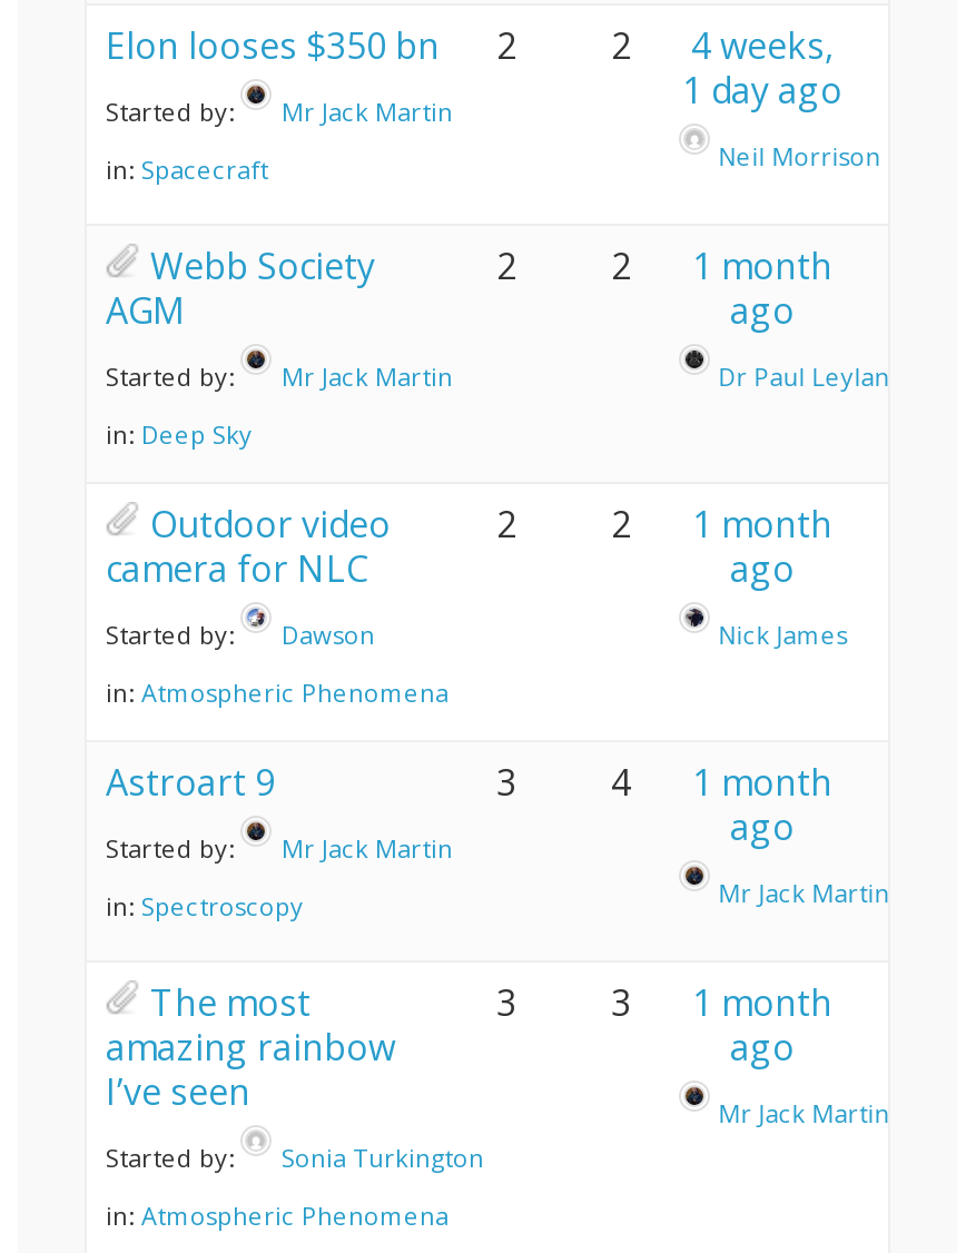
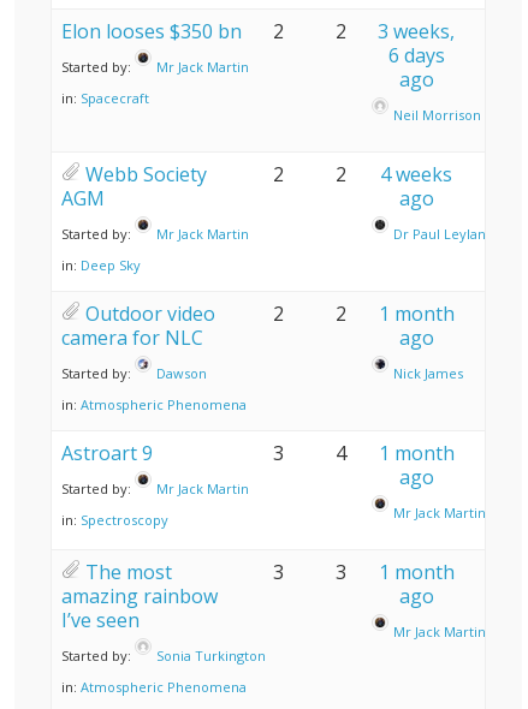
- 4 weeks,
- 1 day ago
+ 3 weeks,
+ 6 days
+ ago

- 2 2 1 month
+ 2 2 4 weeks
